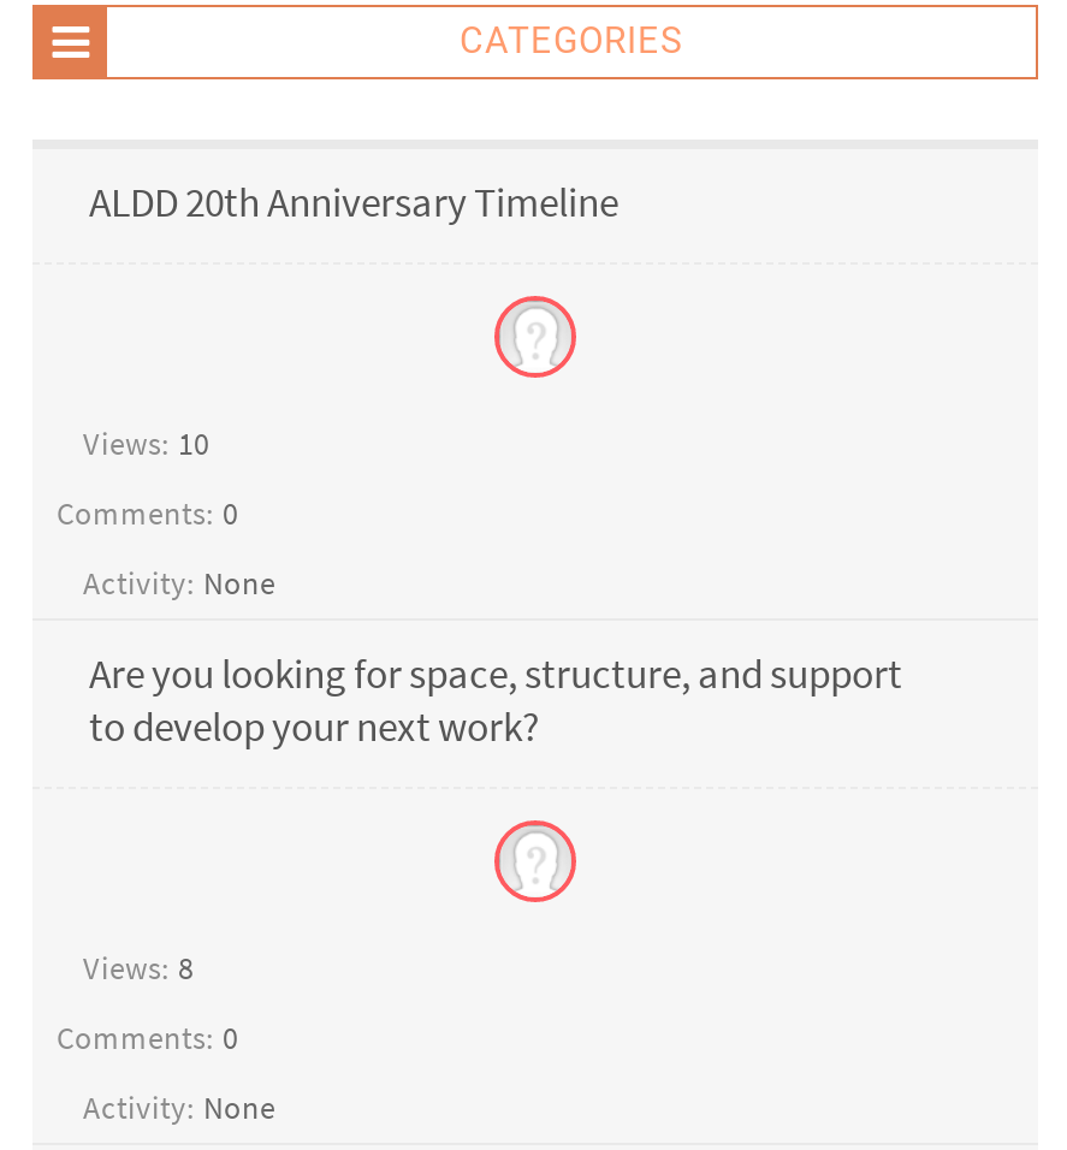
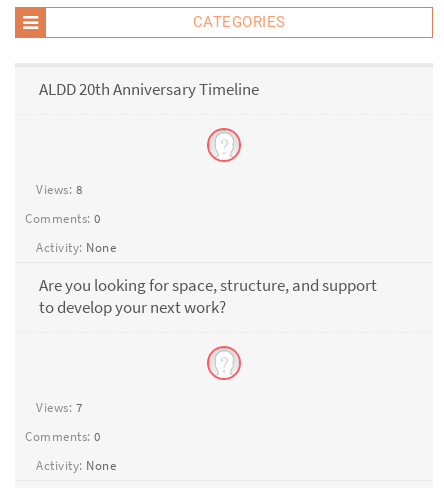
- Views: 10
+ Views: 8

- Views: 8
+ Views: 7
